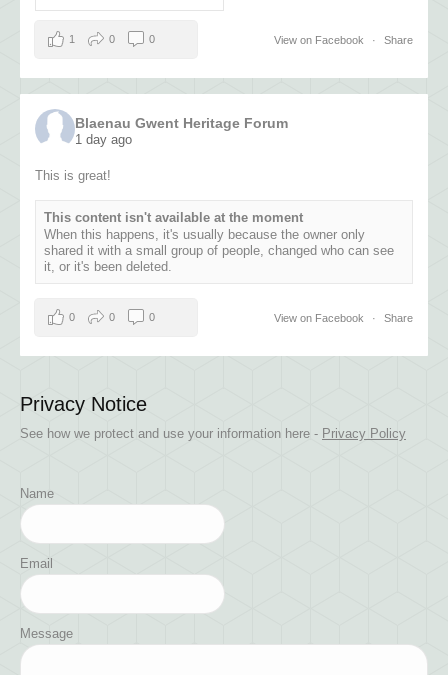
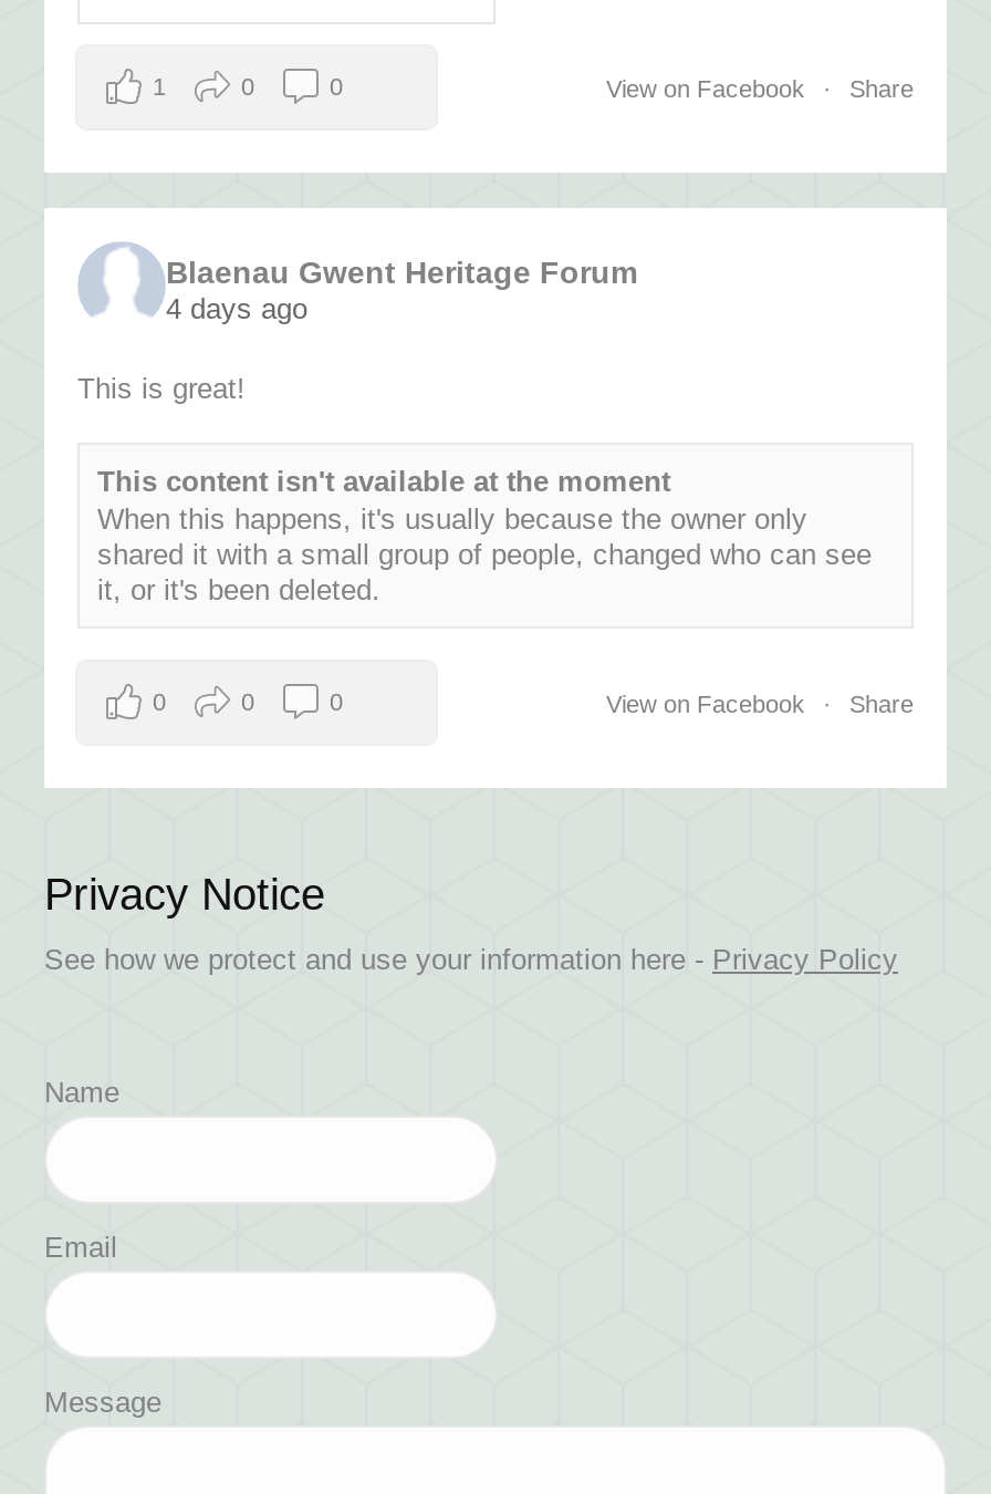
- 1 day ago
+ 4 days ago
